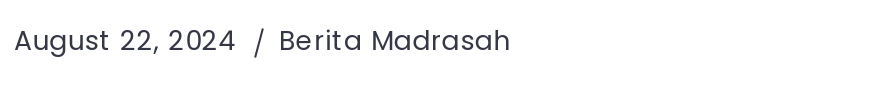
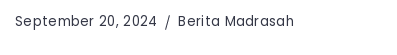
- August 22, 2024 Berita Madrasah
+ September 20, 2024 Berita Madrasah
